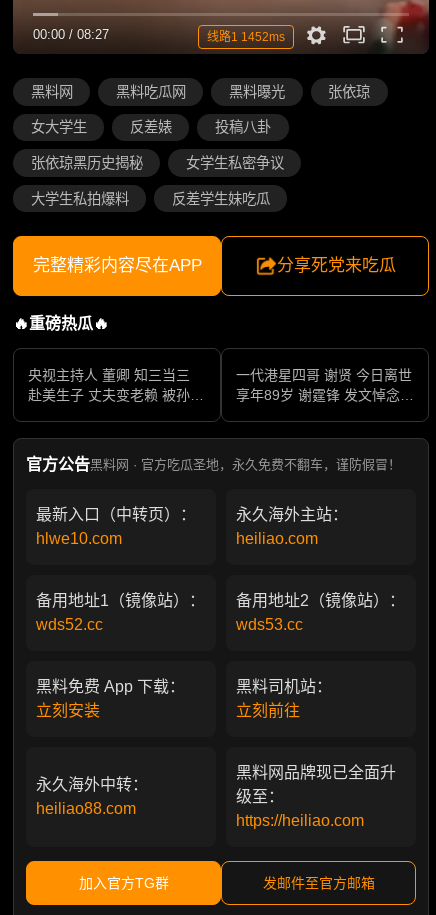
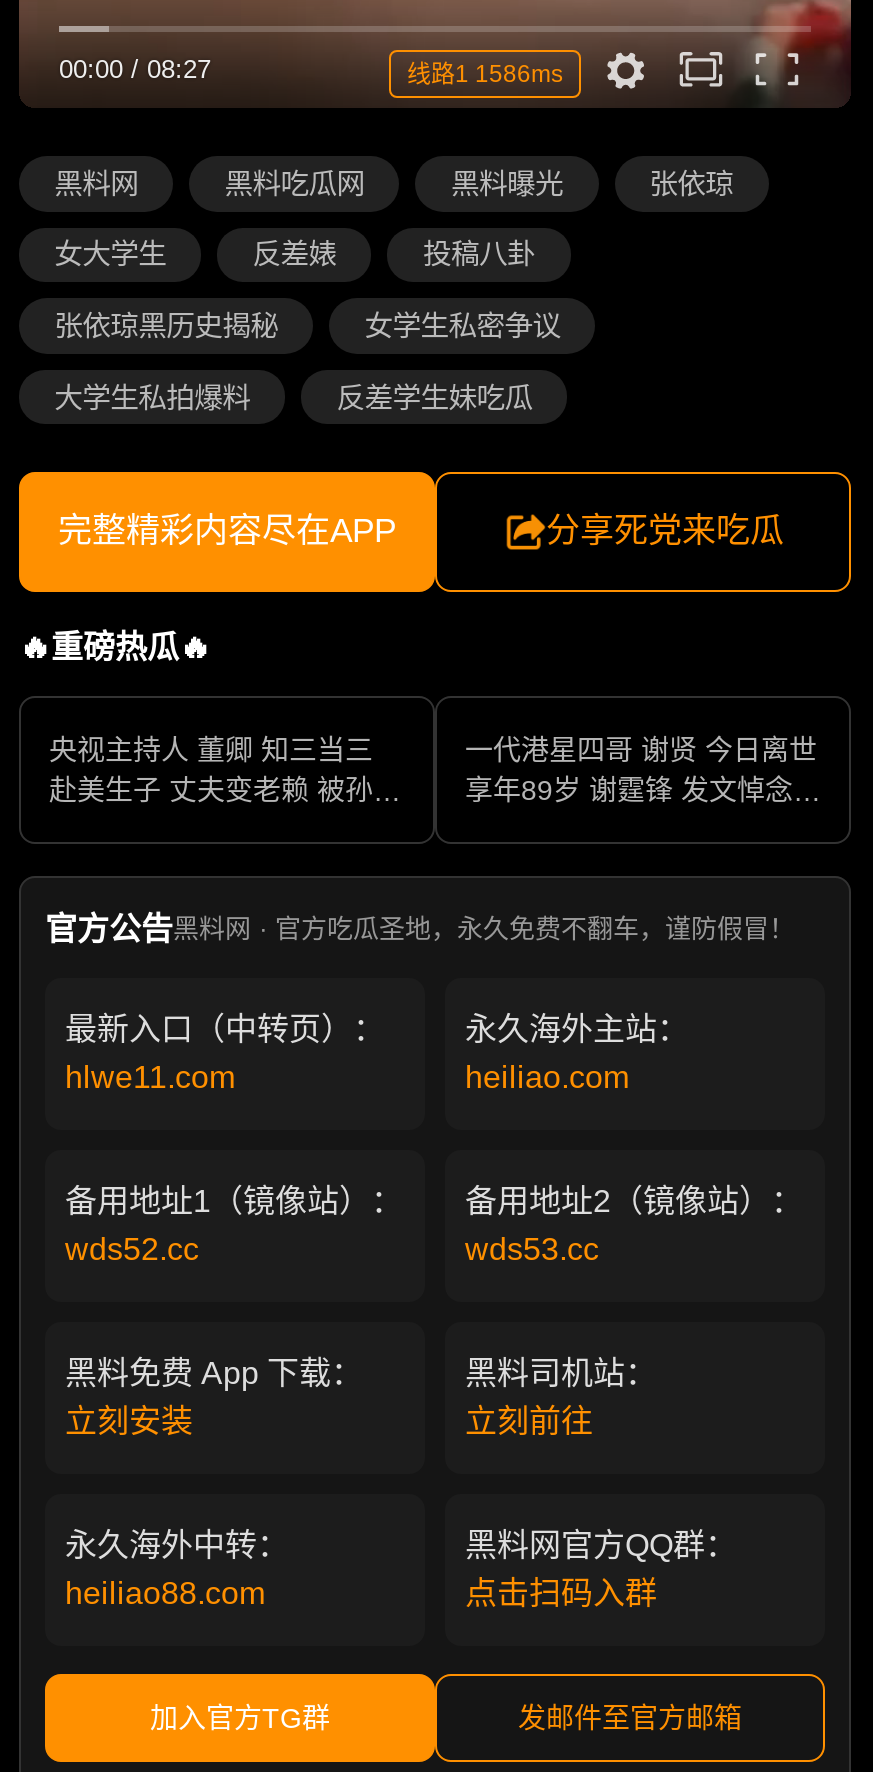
- 线路1 1452ms
+ 线路1 1586ms

- hlwe10.com
+ hlwe11.com

- 黑料网品牌现已全面升
- 级至：
- https://heiliao.com
+ 黑料网官方QQ群：
+ 点击扫码入群
